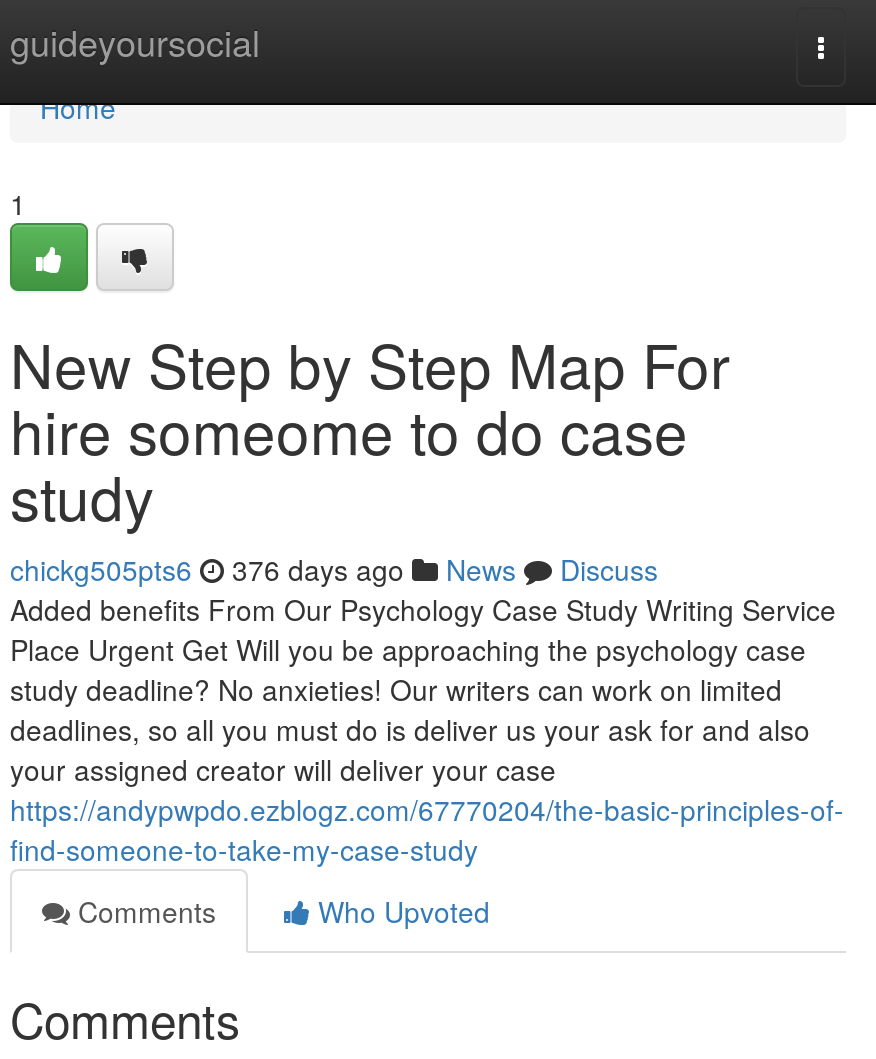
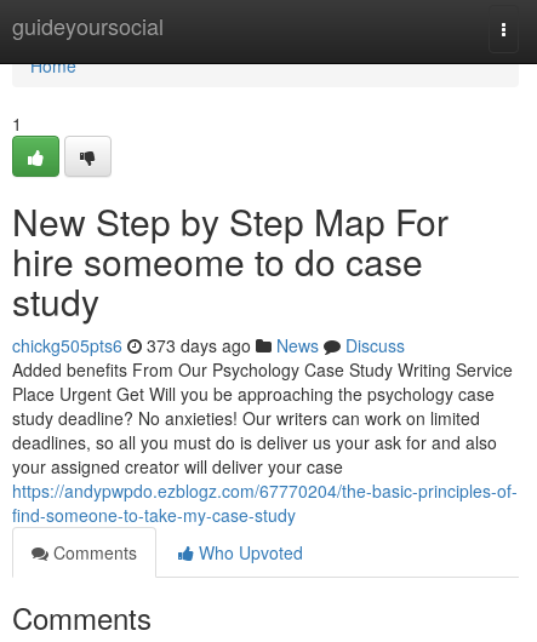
- chickg505pts6 376 days ago News Discuss
+ chickg505pts6 373 days ago News Discuss
